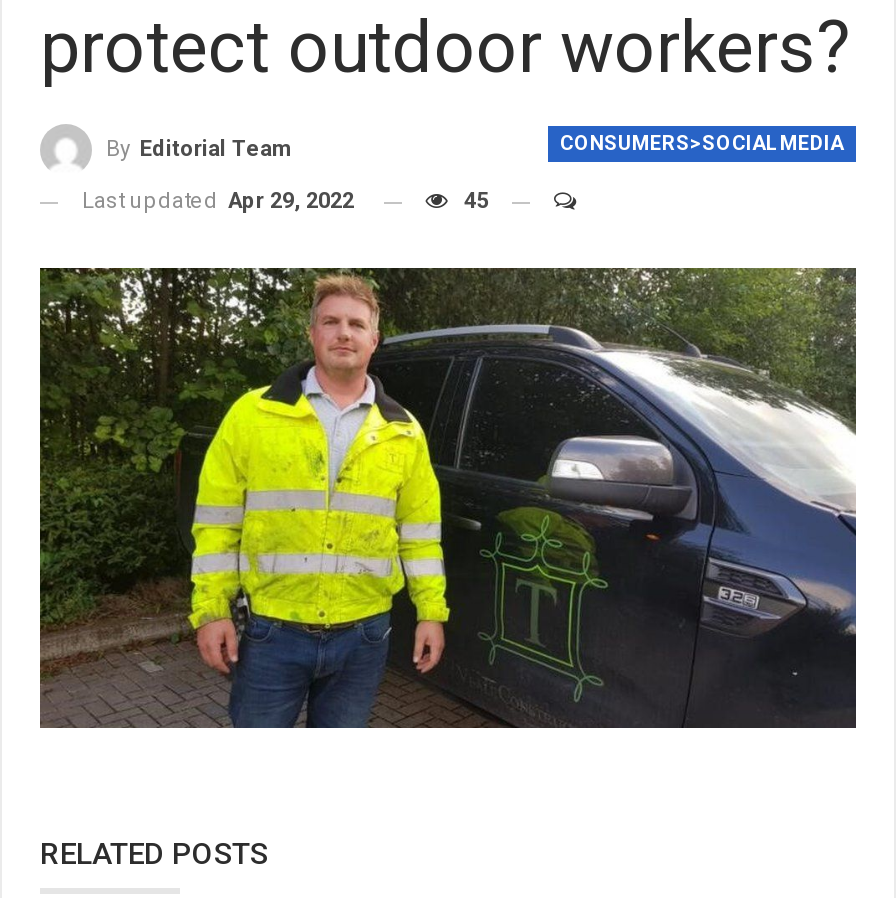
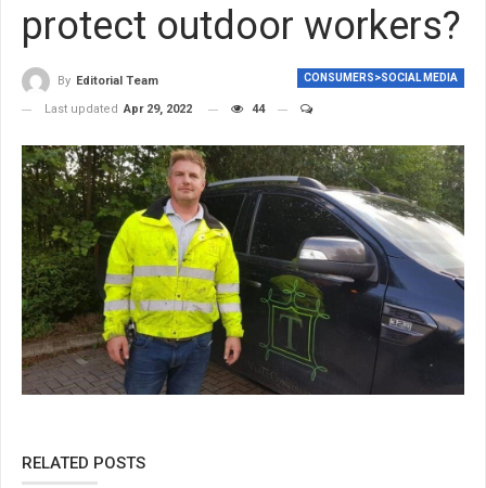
- 45
+ 44
